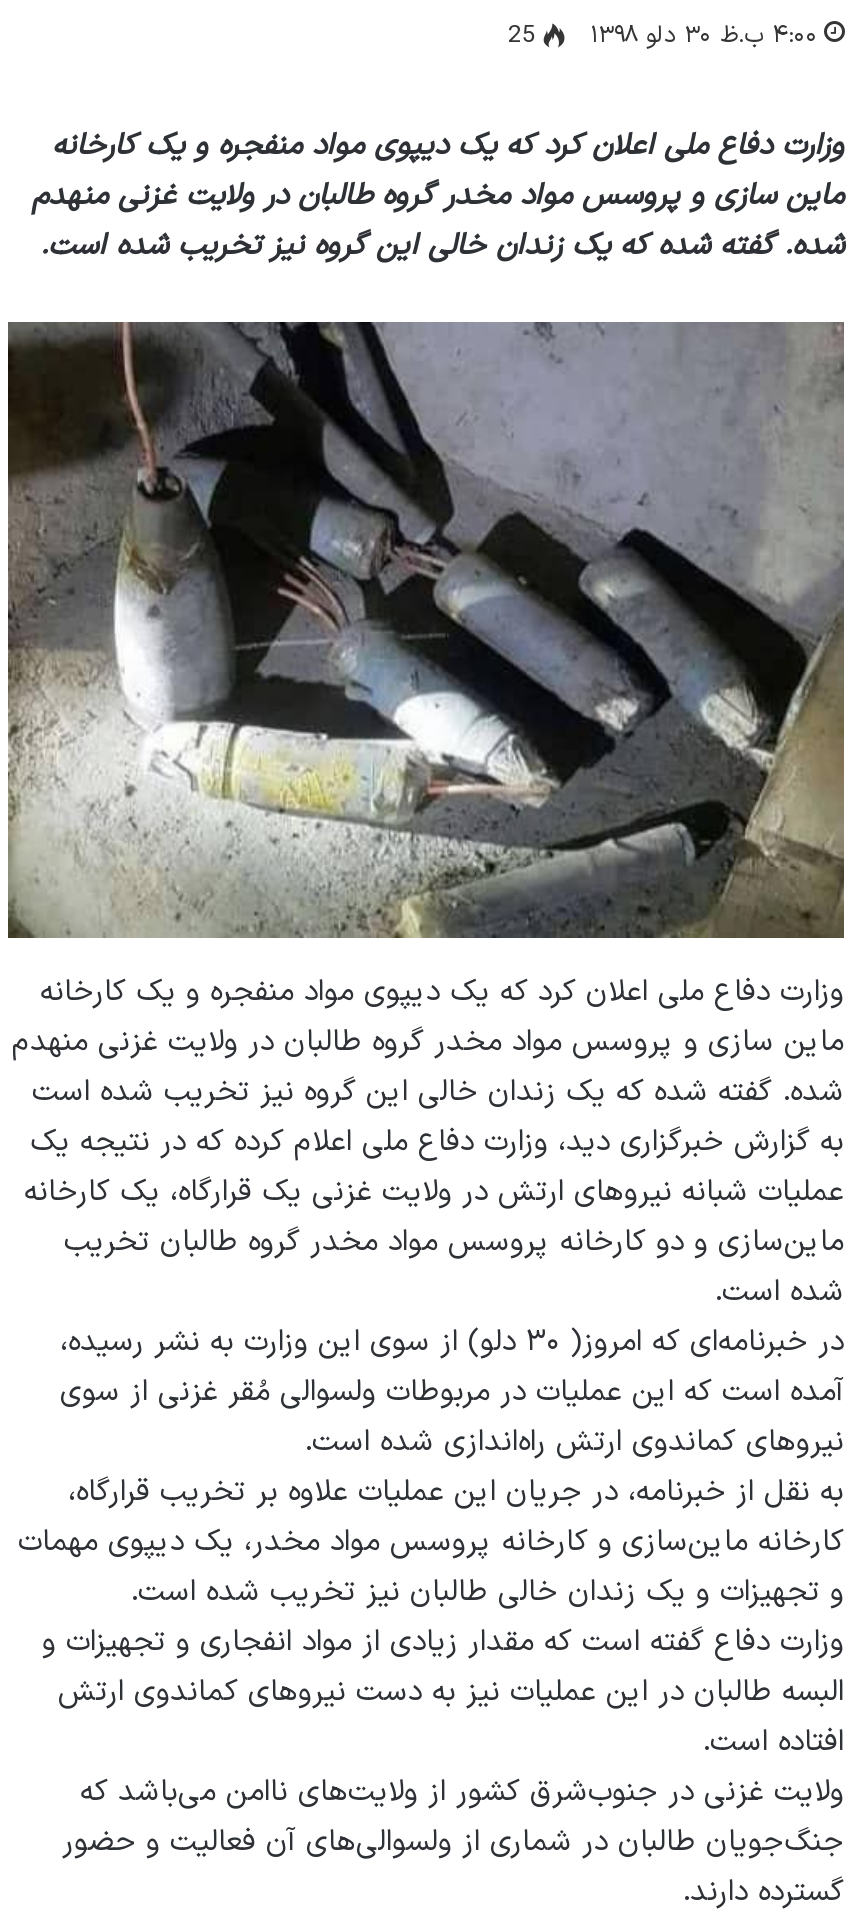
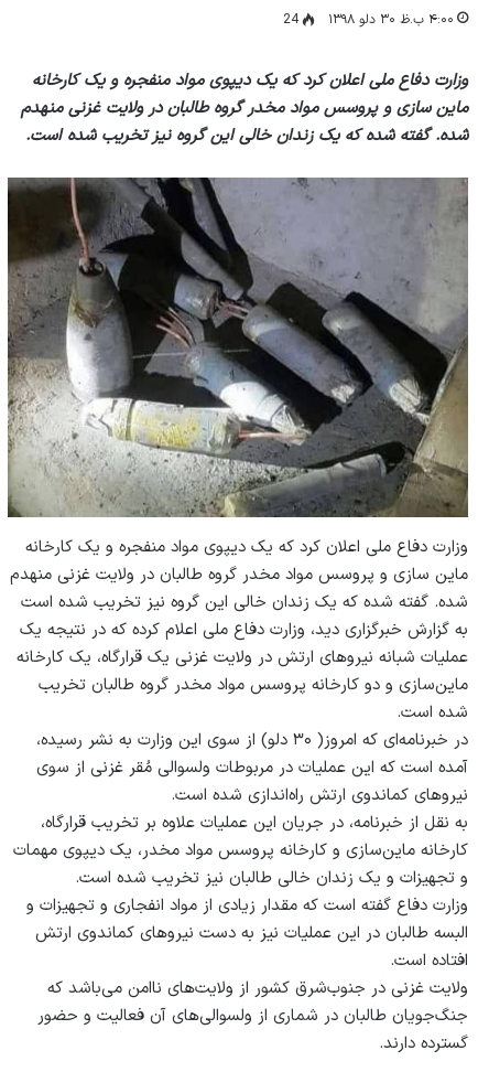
- 25
+ 24
